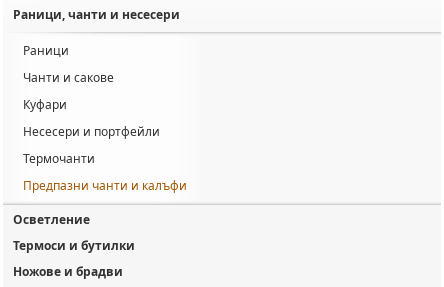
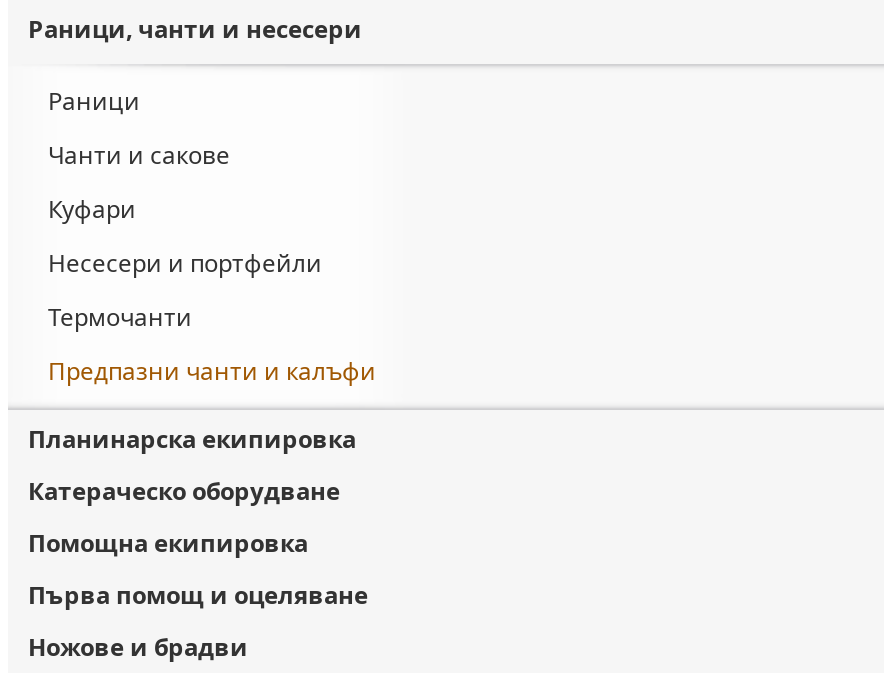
- Осветление
- Термоси и бутилки
+ Планинарска екипировка
+ Катераческо оборудване
+ Помощна екипировка
+ Първа помощ и оцеляване
